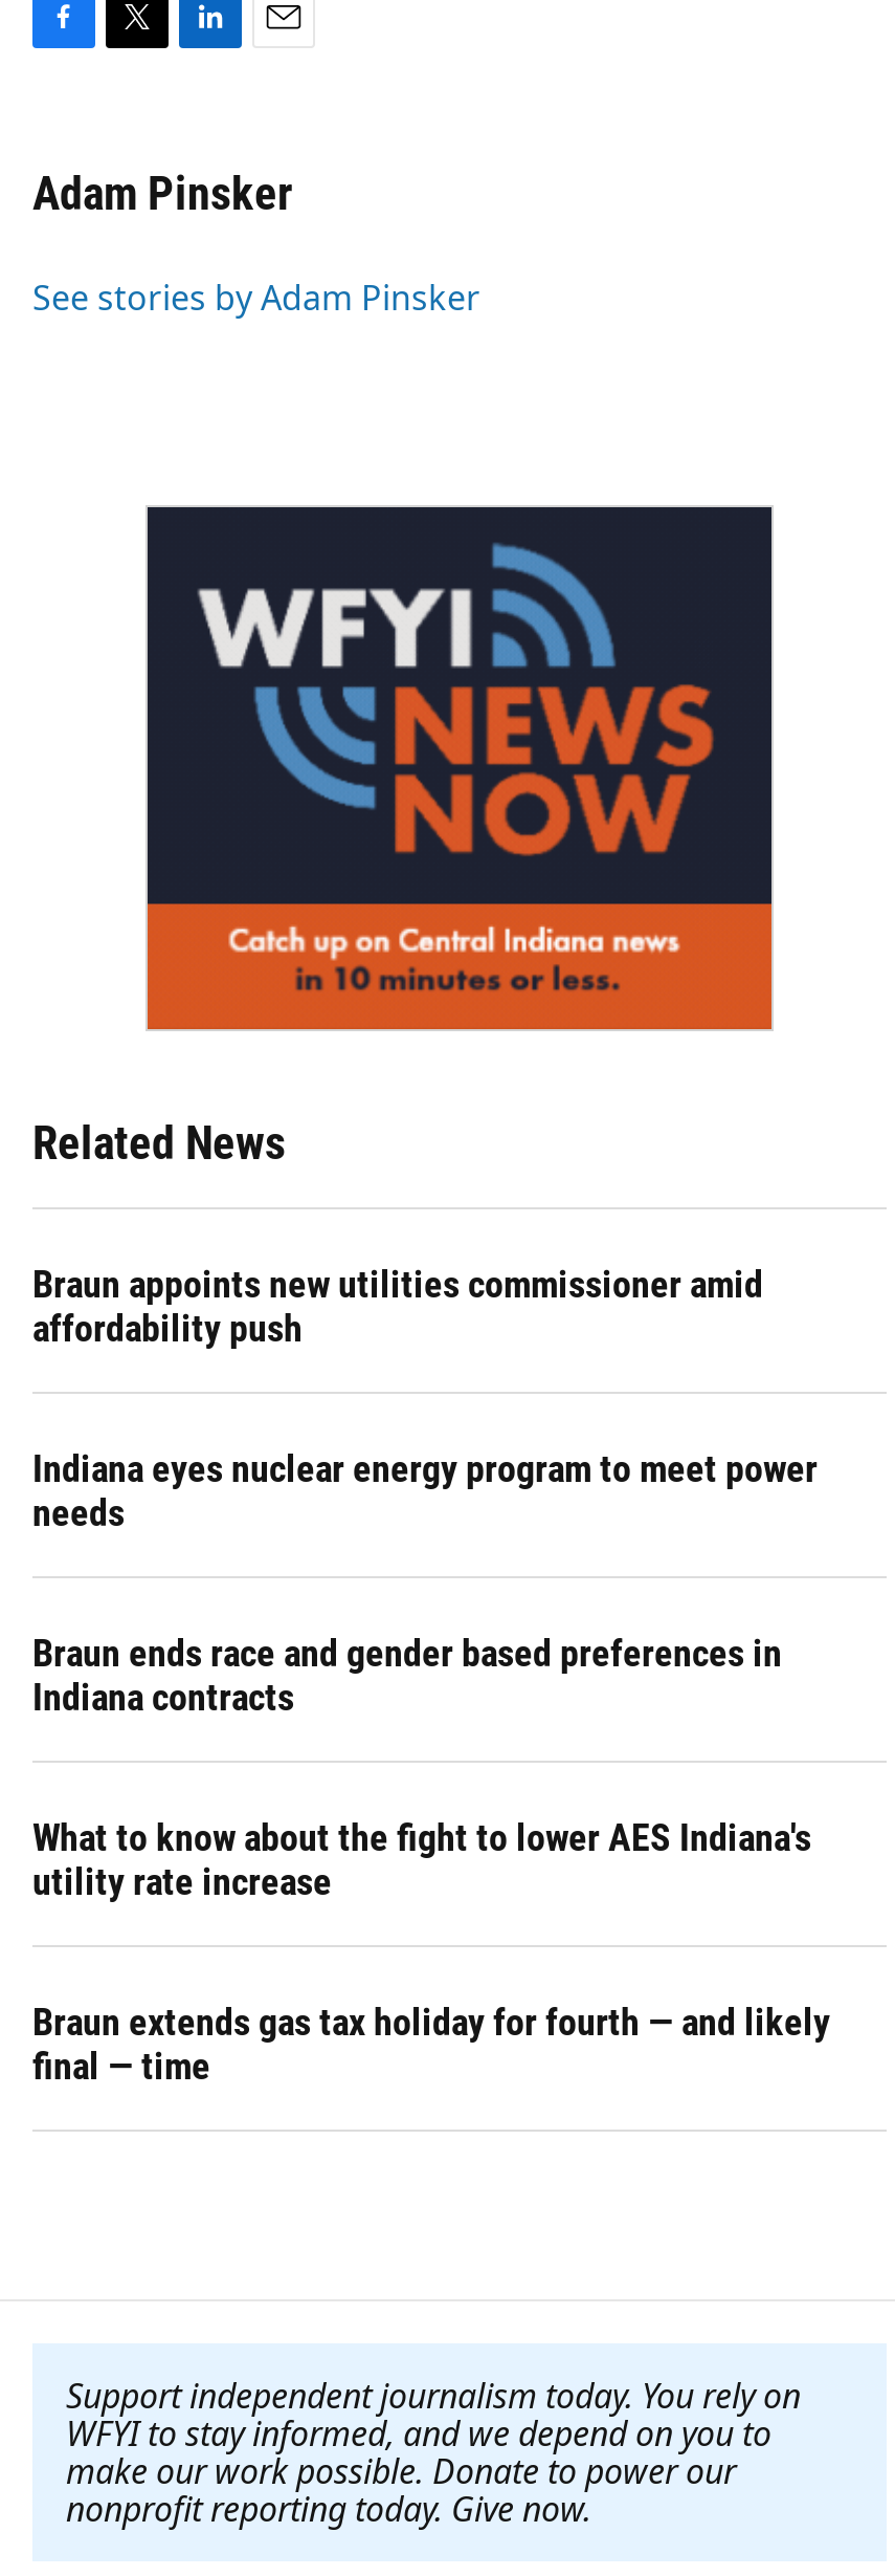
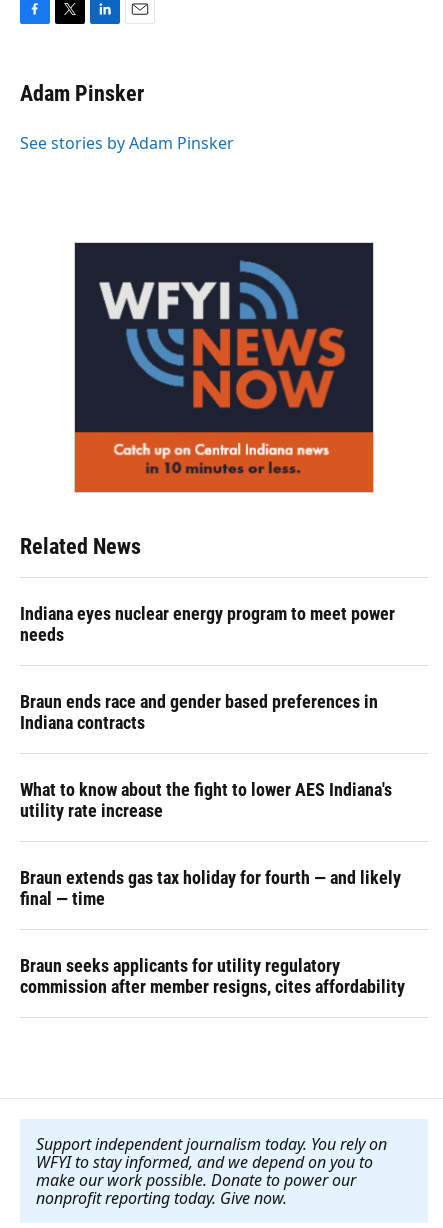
- Braun appoints new utilities commissioner amid
- affordability push

moved up: Indiana eyes nuclear energy program to meet power | needs | Braun ends race and gender based preferences in | Indiana contracts | What to know about the fight to lower AES Indiana's | utility rate increase | Braun extends gas tax holiday for fourth — and likely | final — time

+ Braun seeks applicants for utility regulatory
+ commission after member resigns, cites affordability
